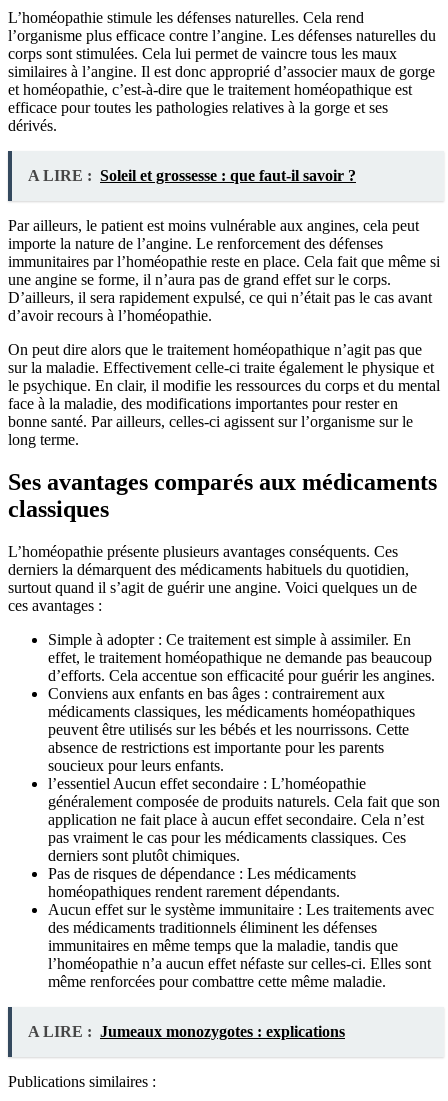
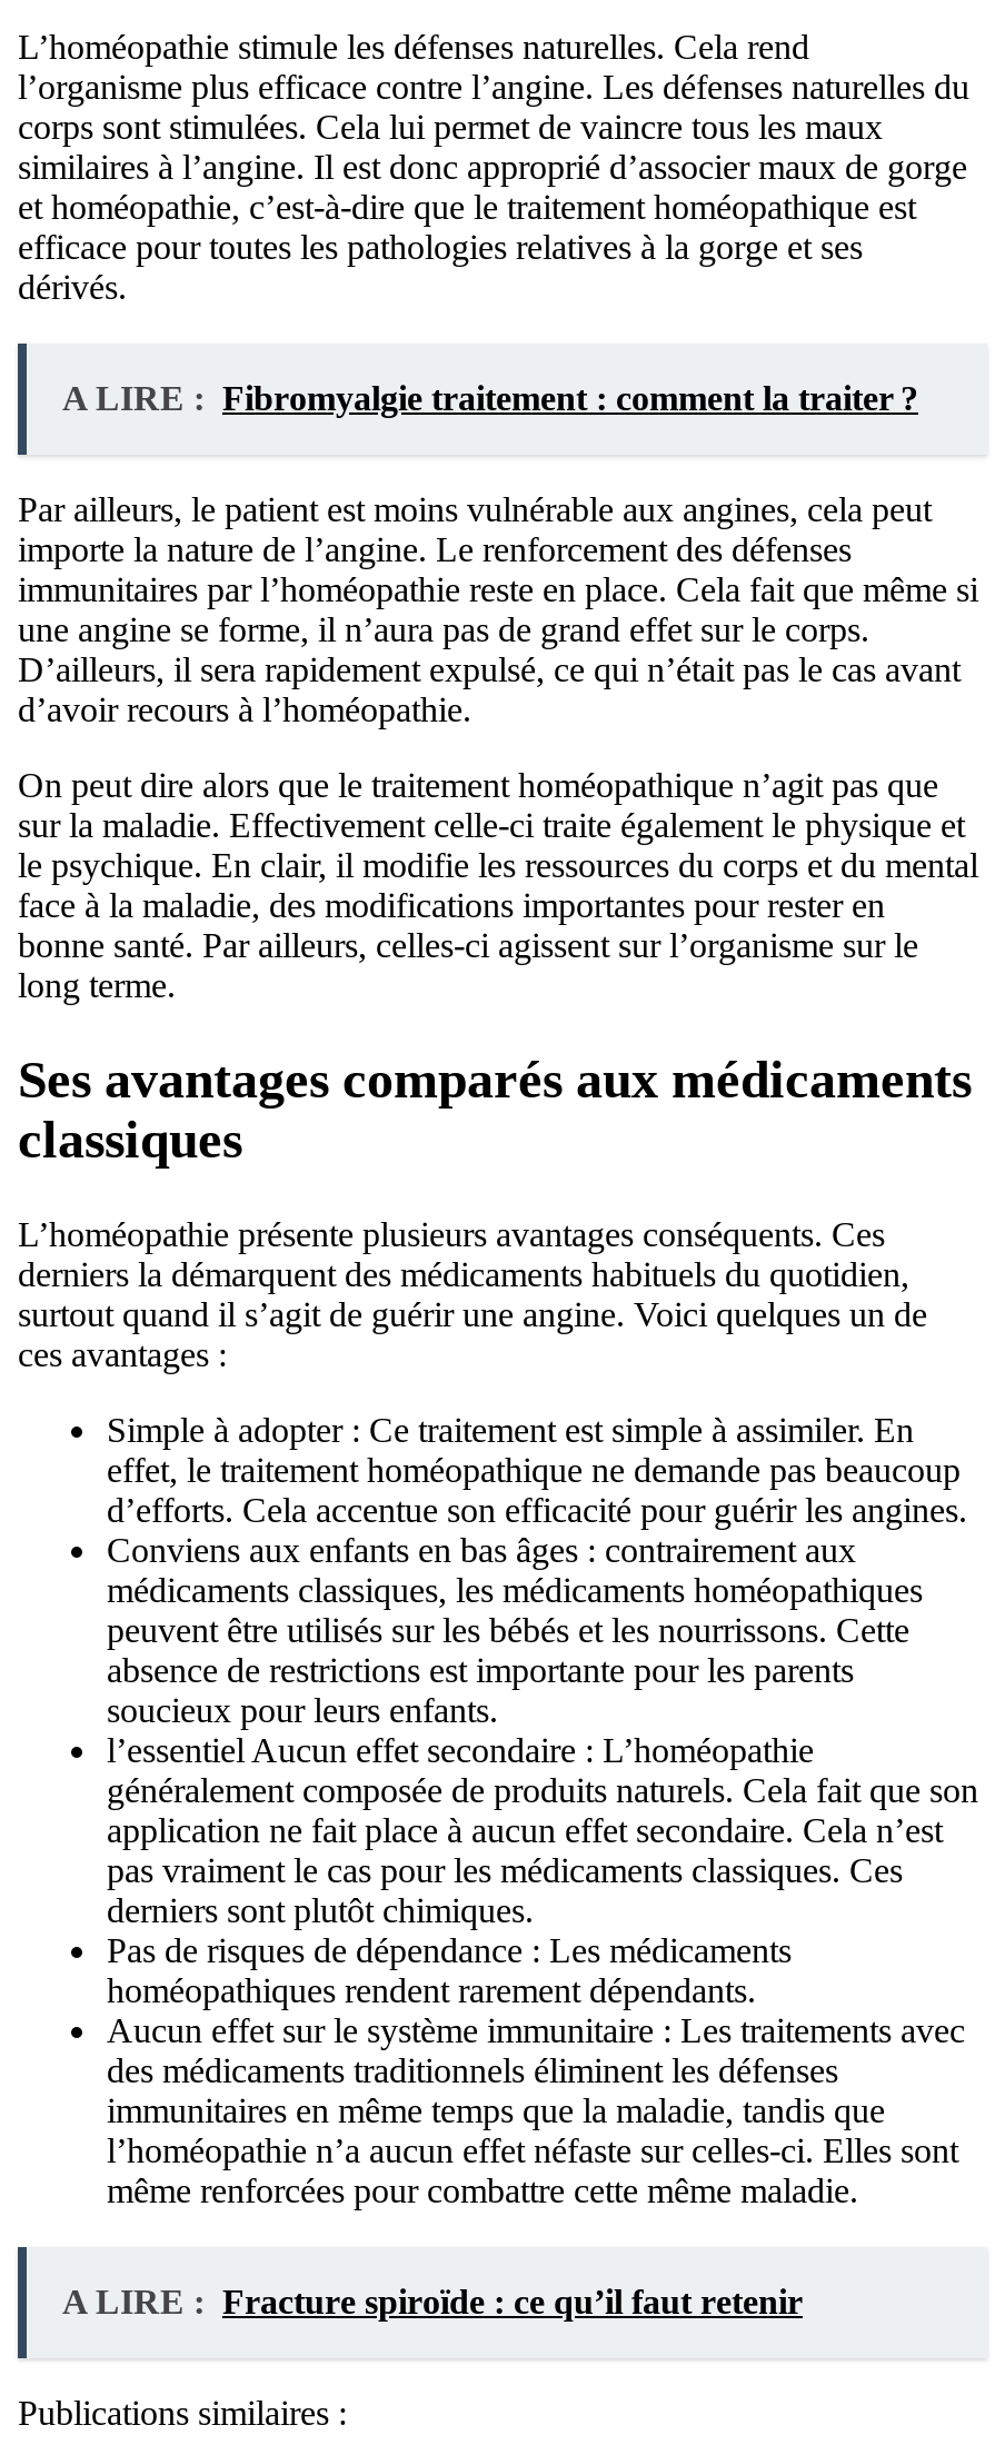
- A LIRE : Soleil et grossesse : que faut-il savoir ?
+ A LIRE : Fibromyalgie traitement : comment la traiter ?

- A LIRE : Jumeaux monozygotes : explications
+ A LIRE : Fracture spiroïde : ce qu’il faut retenir
